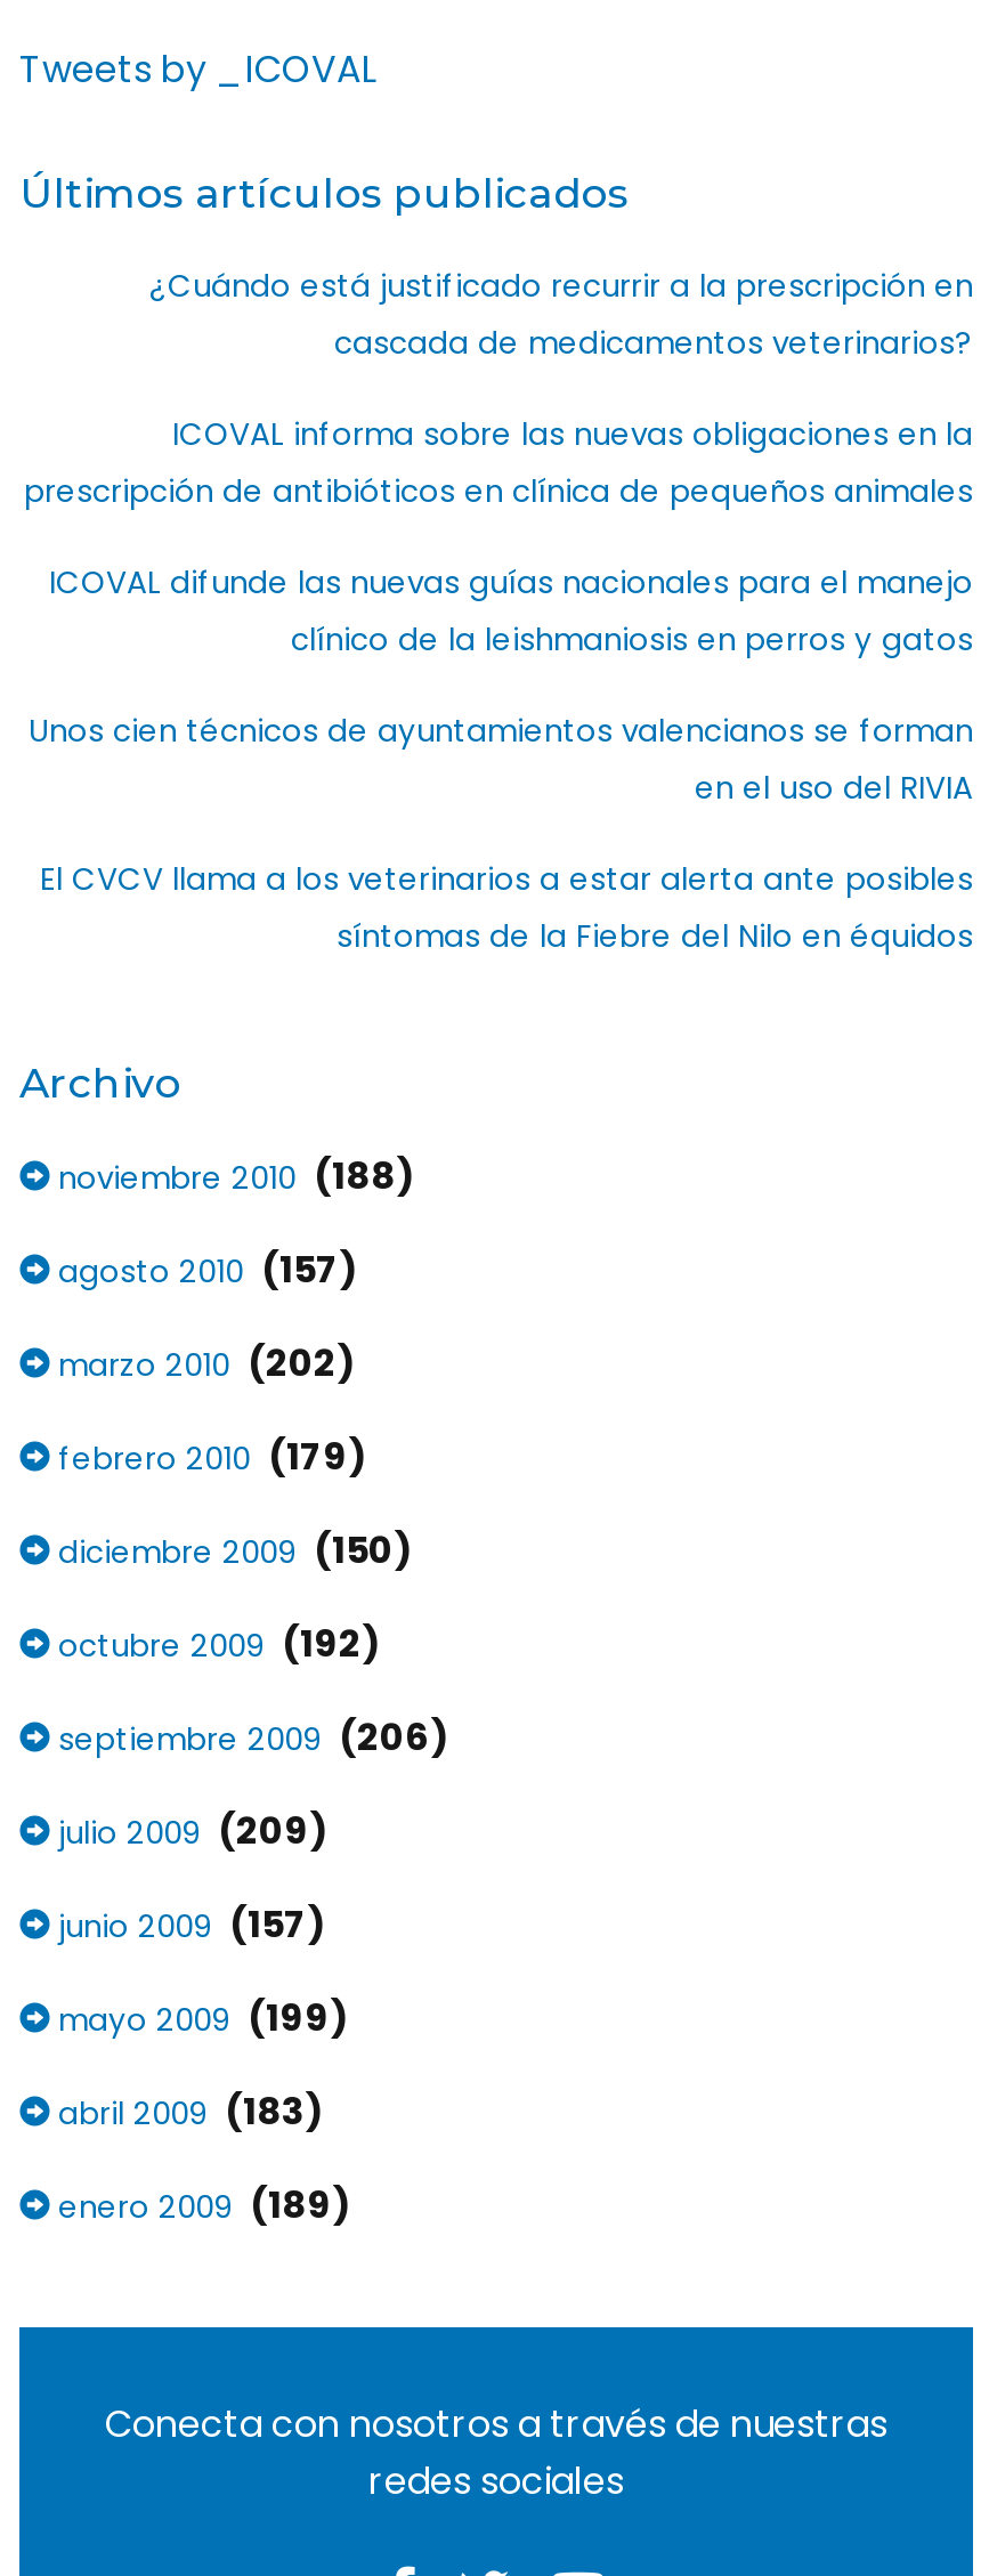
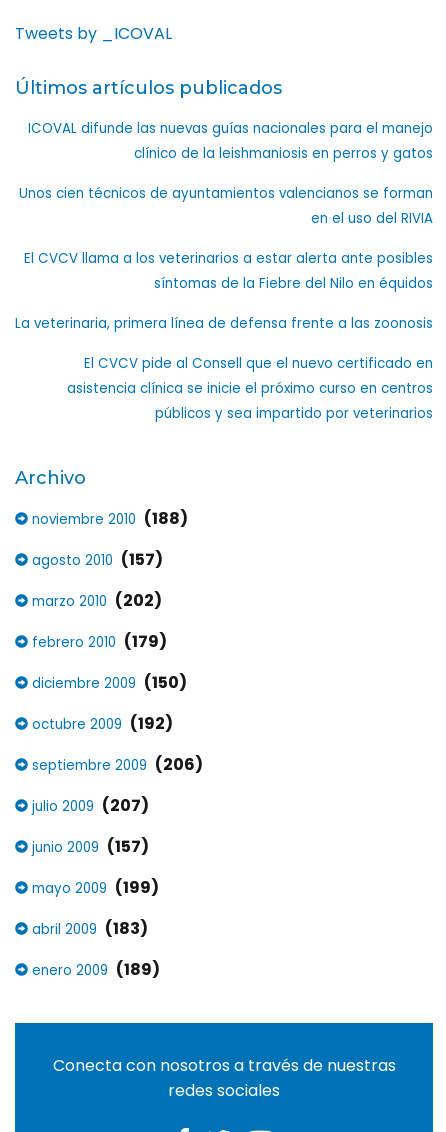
- ¿Cuándo está justificado recurrir a la prescripción en
- cascada de medicamentos veterinarios?
- ICOVAL informa sobre las nuevas obligaciones en la
- prescripción de antibióticos en clínica de pequeños animales

moved up: ICOVAL difunde las nuevas guías nacionales para el manejo | clínico de la leishmaniosis en perros y gatos | Unos cien técnicos de ayuntamientos valencianos se forman | en el uso del RIVIA | El CVCV llama a los veterinarios a estar alerta ante posibles | síntomas de la Fiebre del Nilo en équidos

+ La veterinaria, primera línea de defensa frente a las zoonosis
+ El CVCV pide al Consell que el nuevo certificado en
+ asistencia clínica se inicie el próximo curso en centros
+ públicos y sea impartido por veterinarios

- julio 2009 (209)
+ julio 2009 (207)
